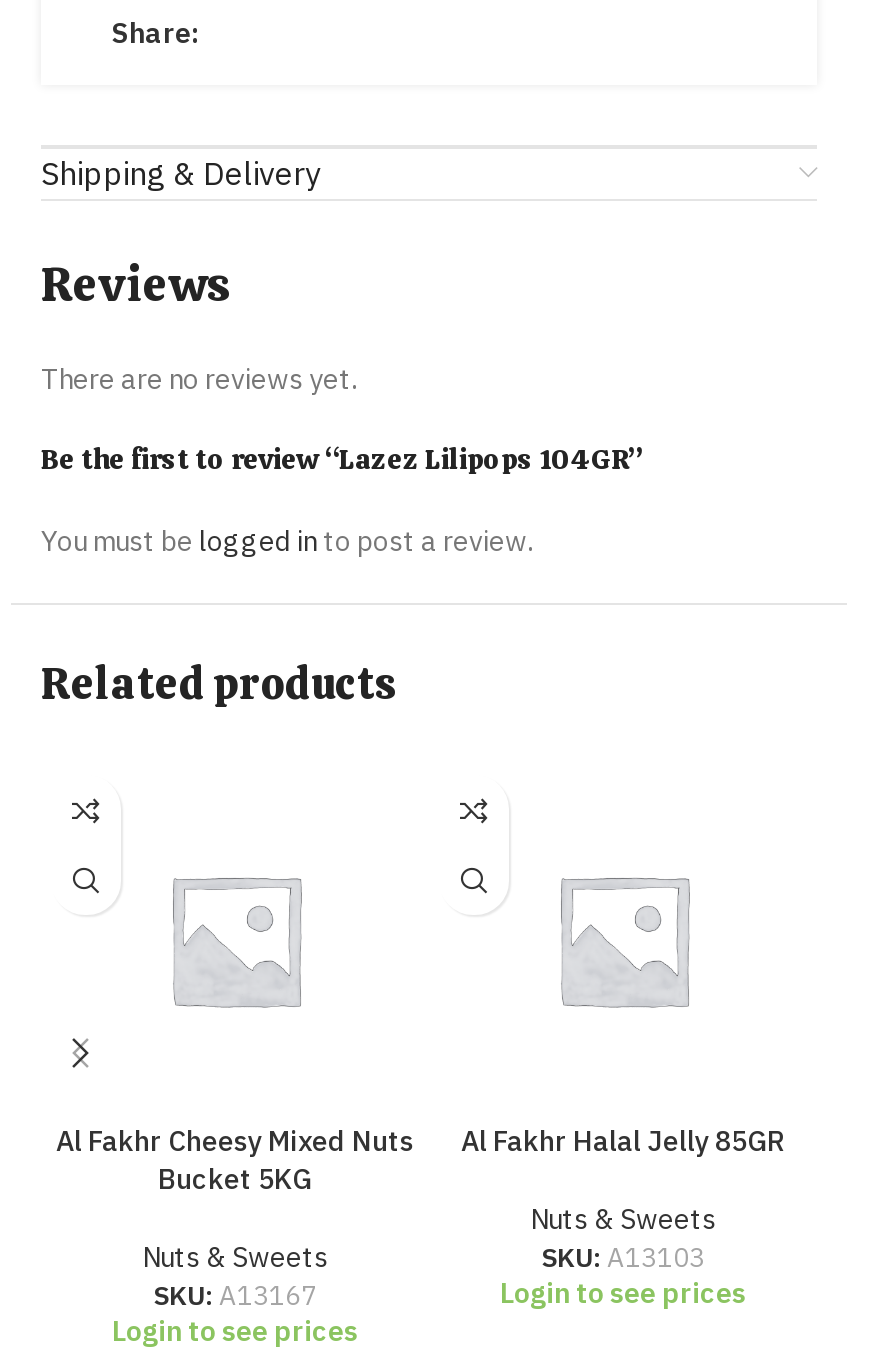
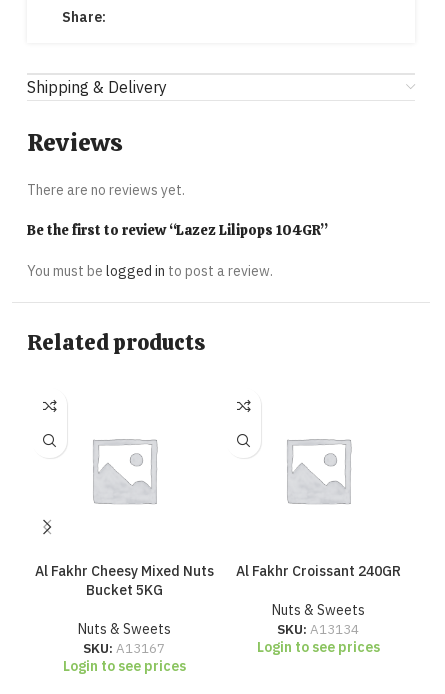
- Al Fakhr Halal Jelly 85GR
+ Al Fakhr Croissant 240GR

- SKU: A13103
+ SKU: A13134
